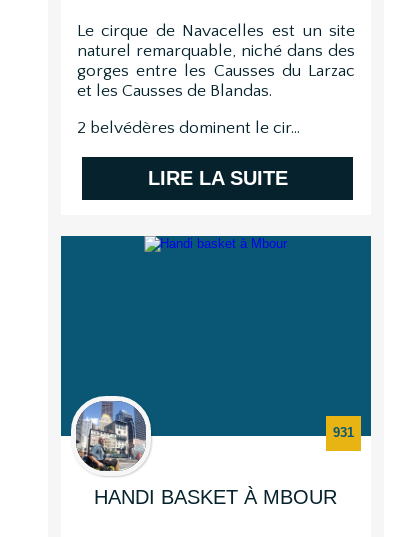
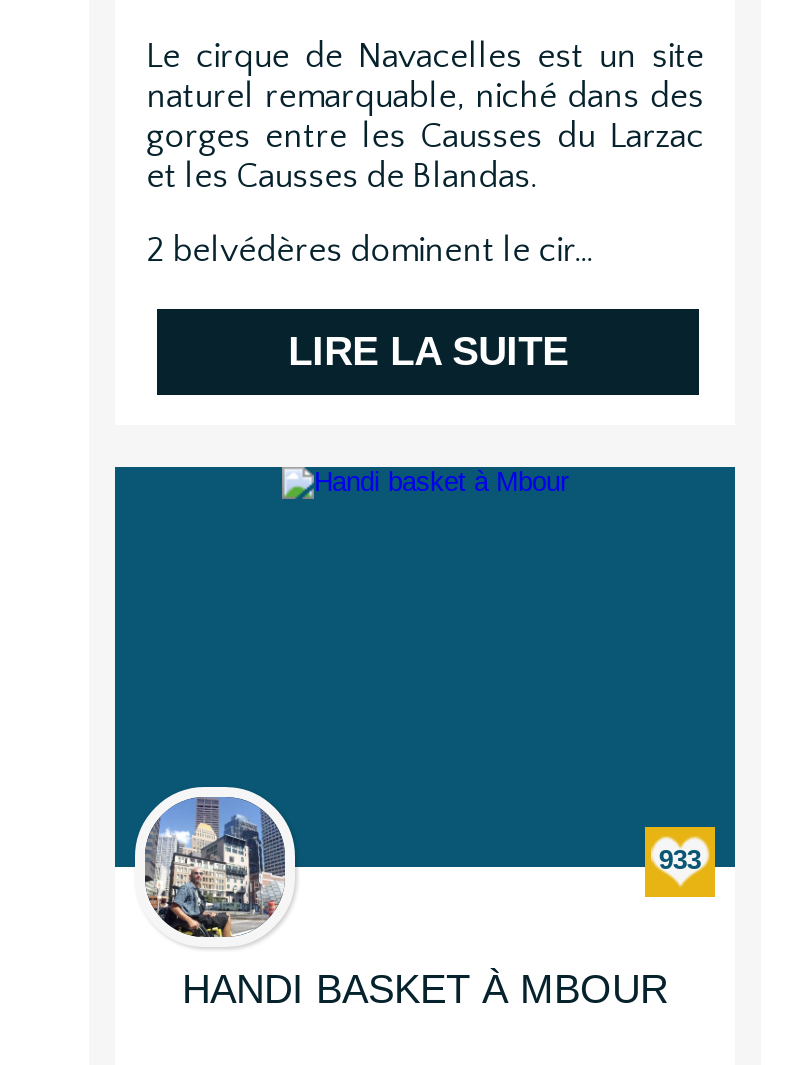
- 931
+ 933
